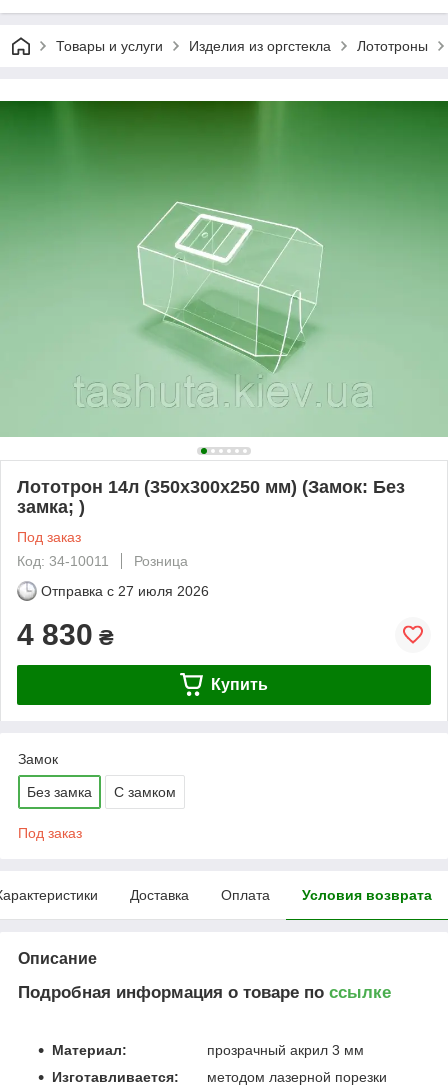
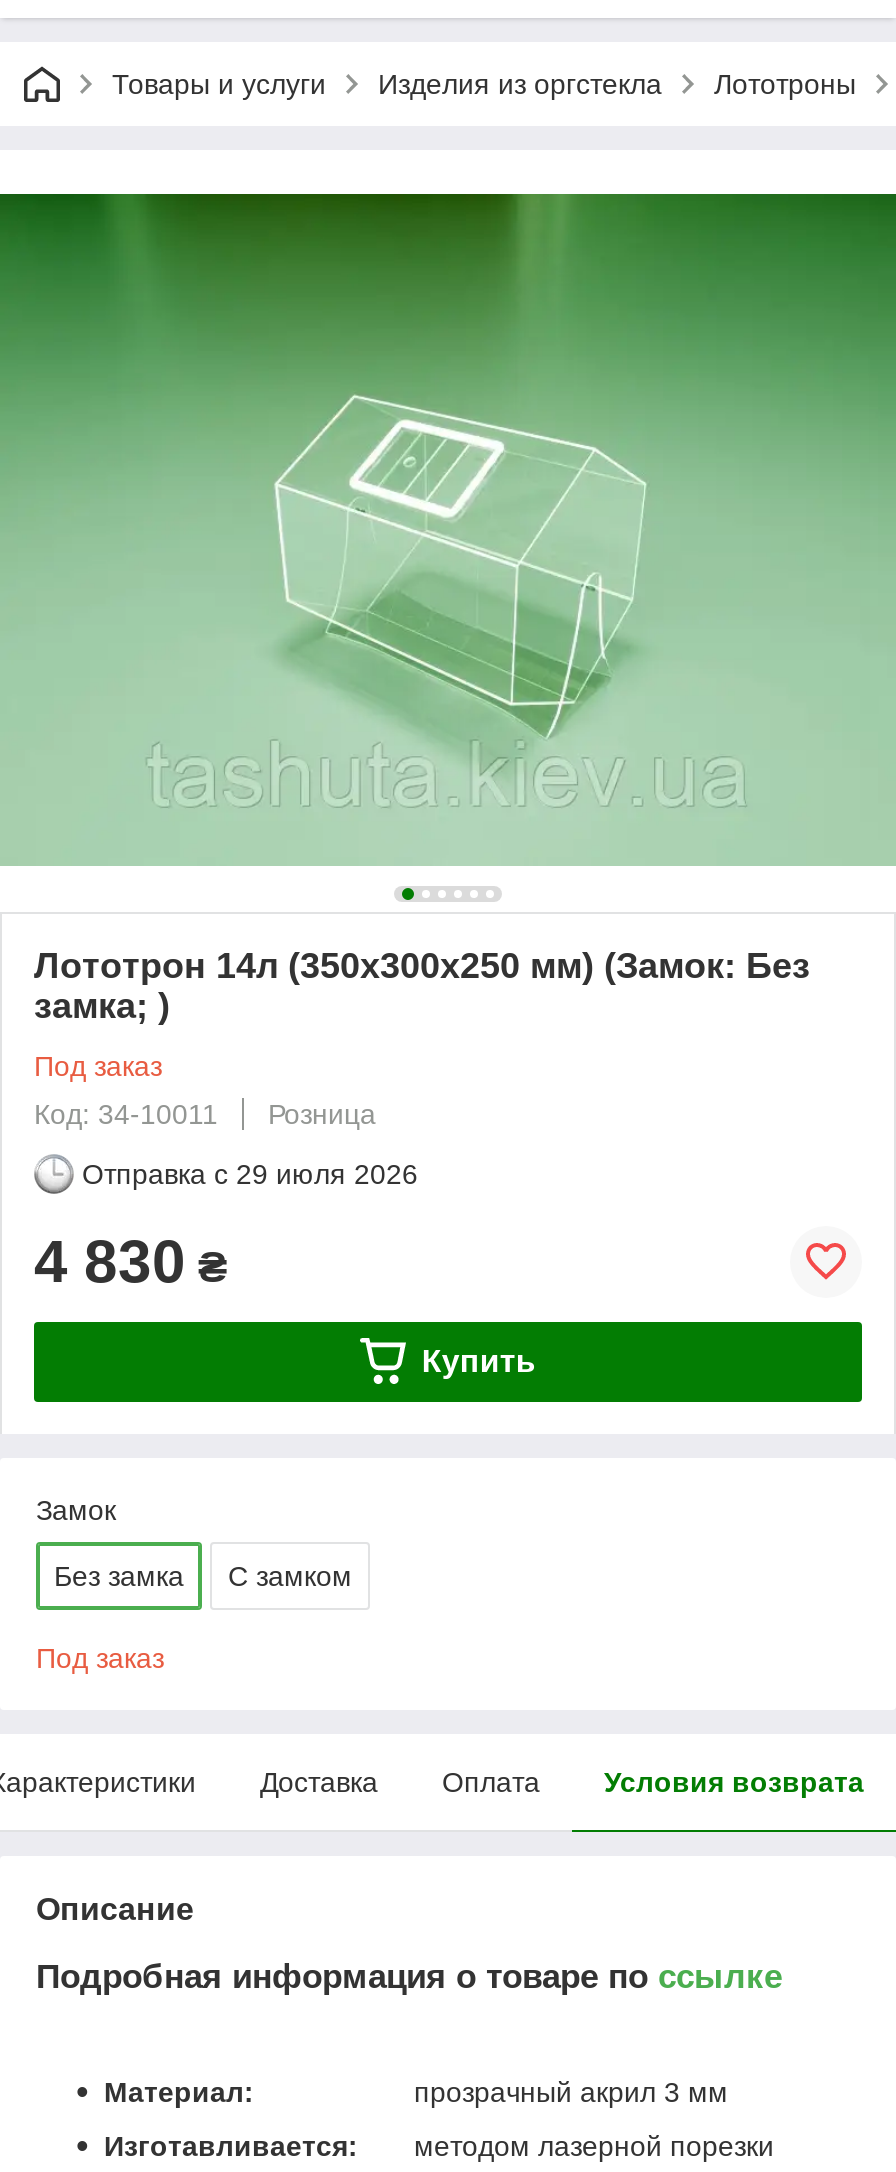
- Отправка с 27 июля 2026
+ Отправка с 29 июля 2026
